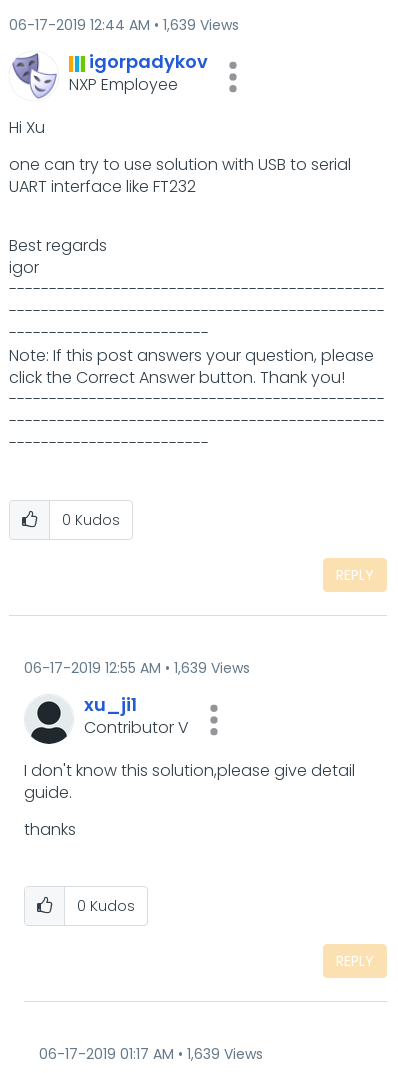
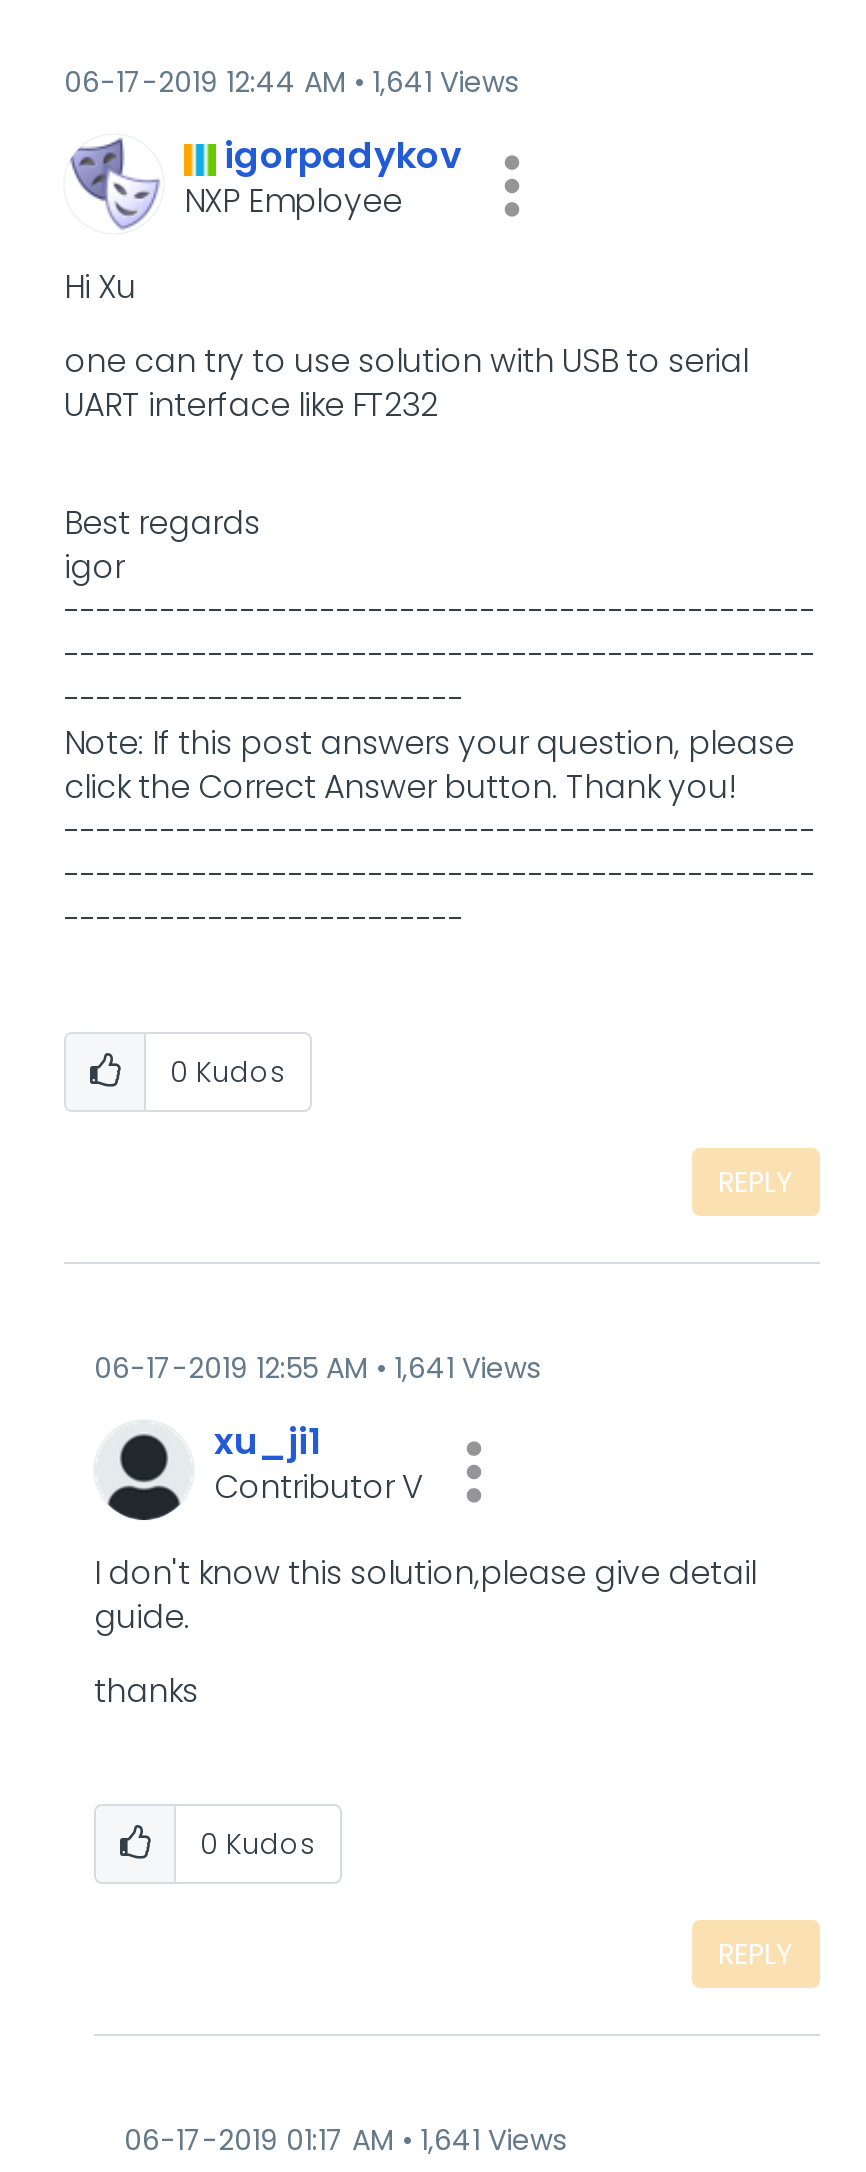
- 06-17-2019 12:44 AM 1,639 Views
+ 06-17-2019 12:44 AM 1,641 Views

- 06-17-2019 12:55 AM 1,639 Views
+ 06-17-2019 12:55 AM 1,641 Views

- 06-17-2019 01:17 AM 1,639 Views
+ 06-17-2019 01:17 AM 1,641 Views
